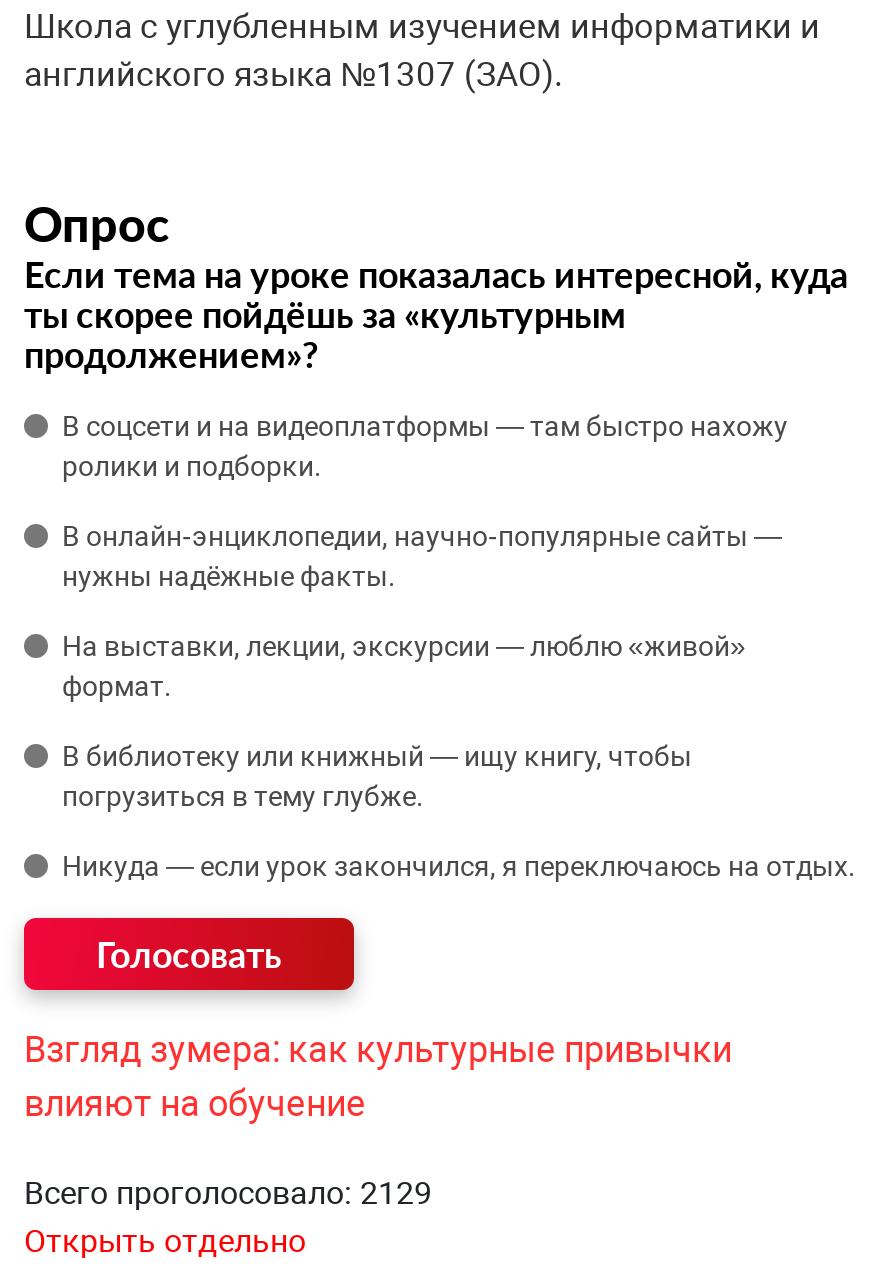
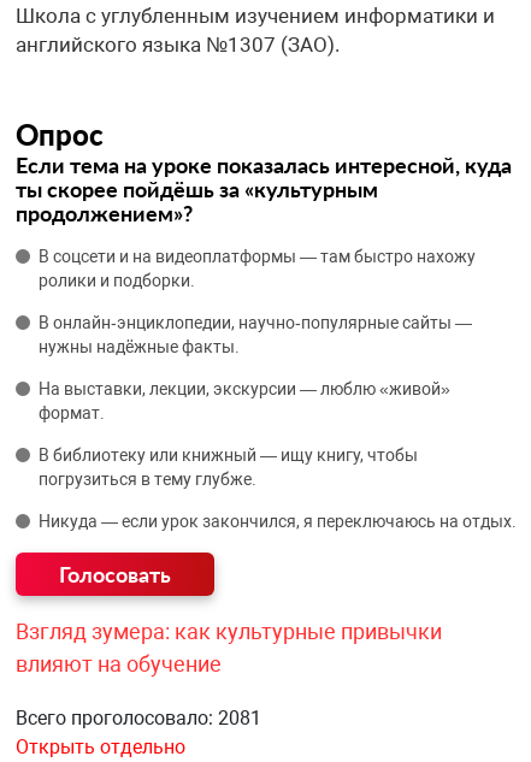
- Всего проголосовало: 2129
+ Всего проголосовало: 2081
